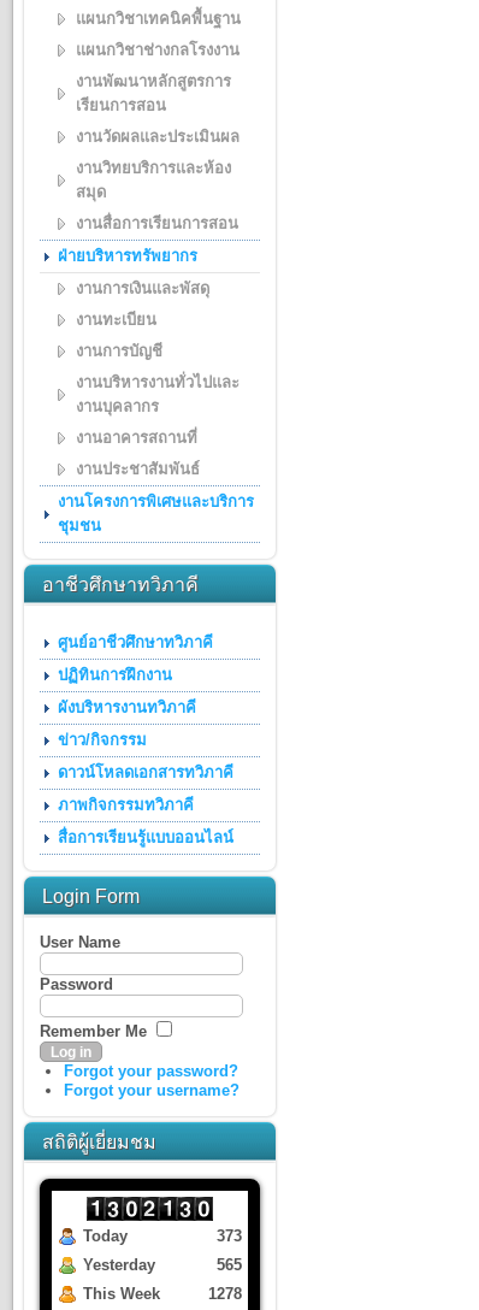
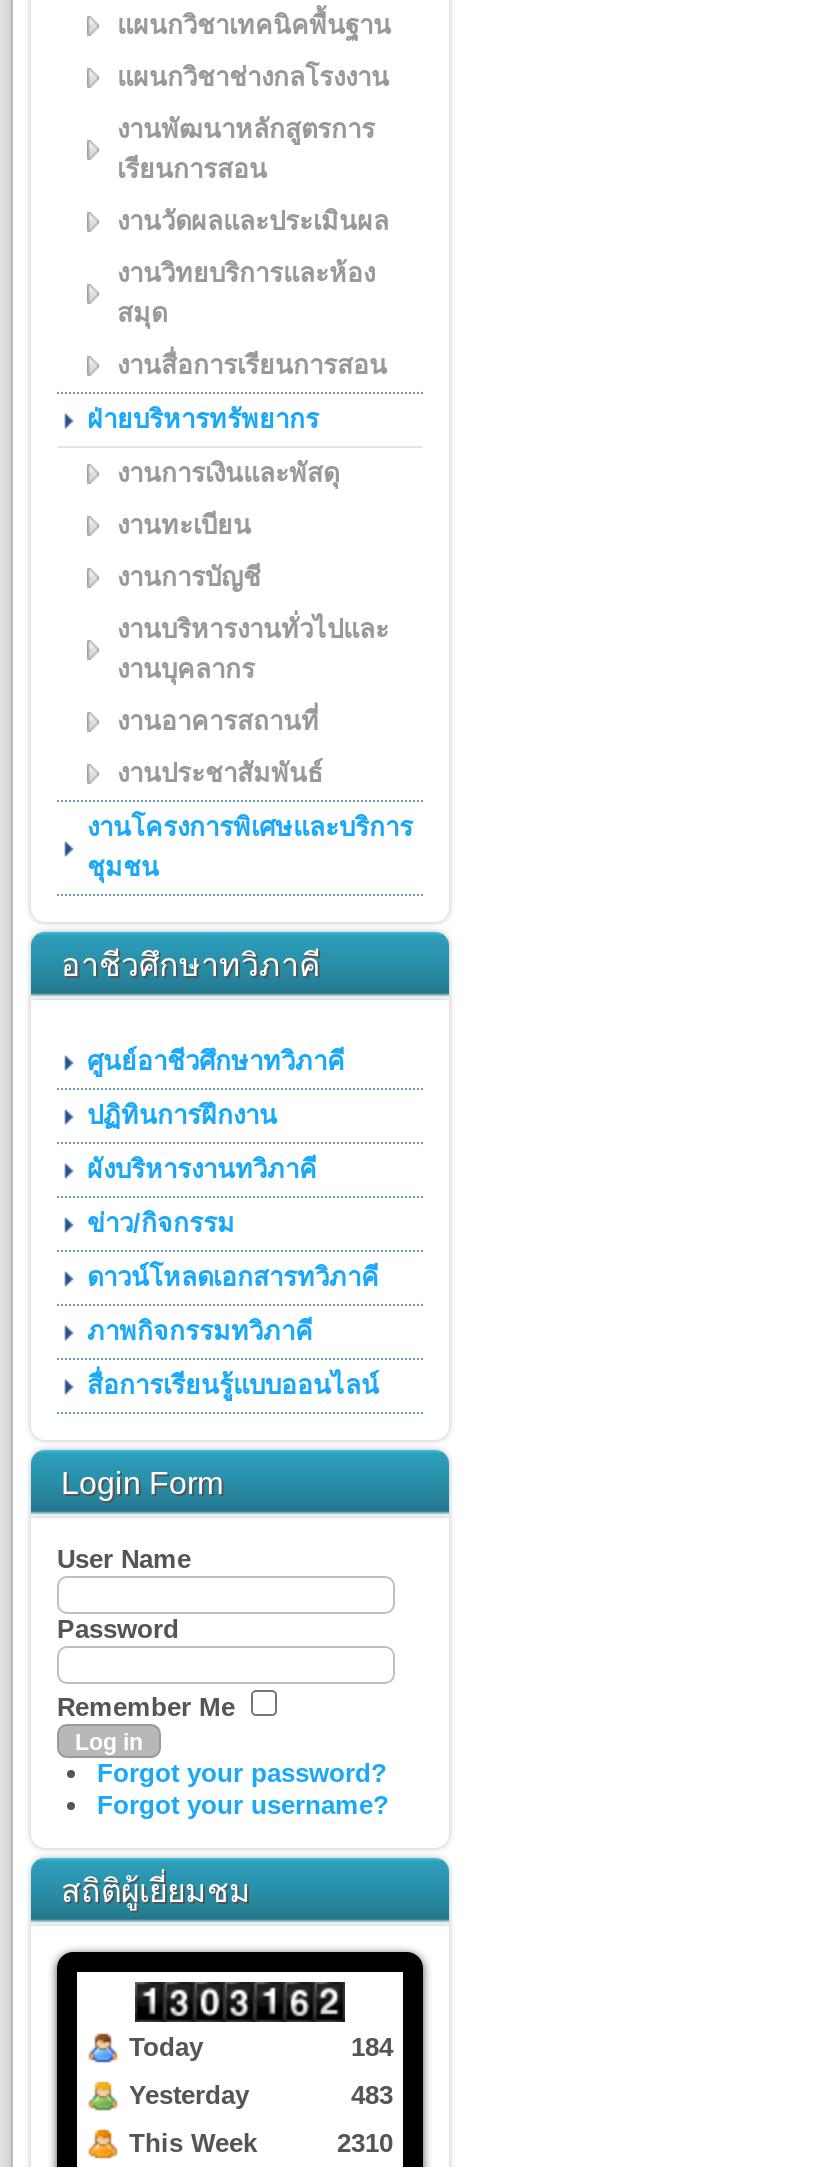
- 373
+ 184

- 565
+ 483

- 1278
+ 2310
